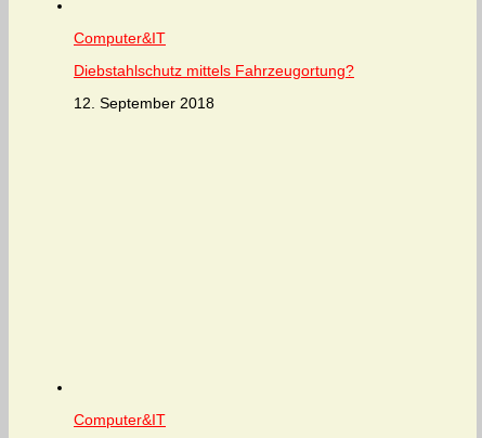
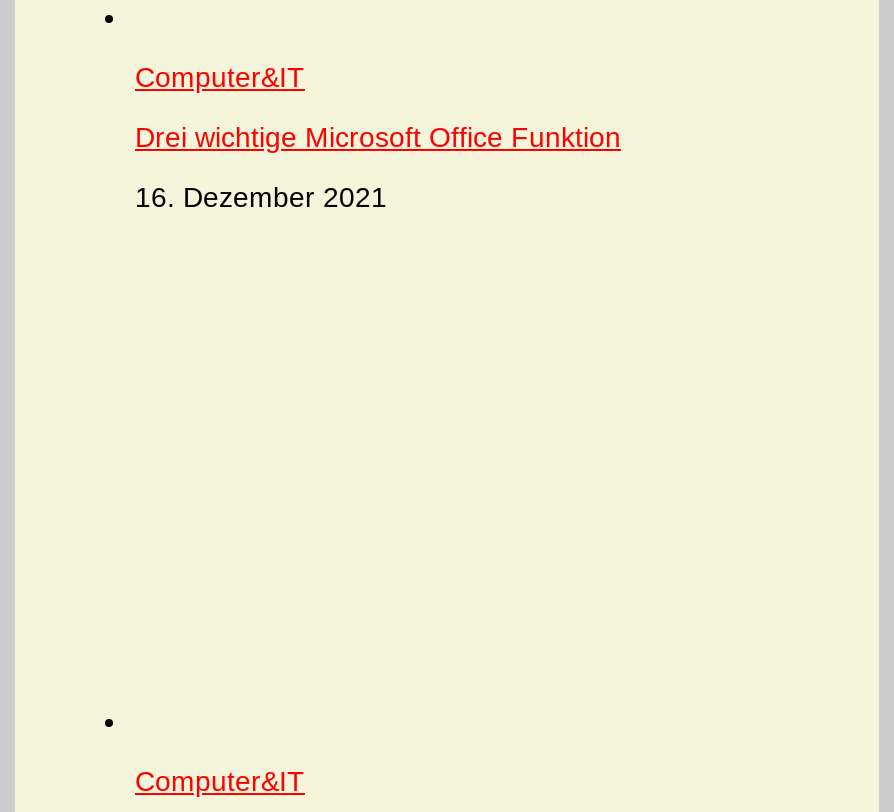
- Diebstahlschutz mittels Fahrzeugortung?
+ Drei wichtige Microsoft Office Funktion

- 12. September 2018
+ 16. Dezember 2021
